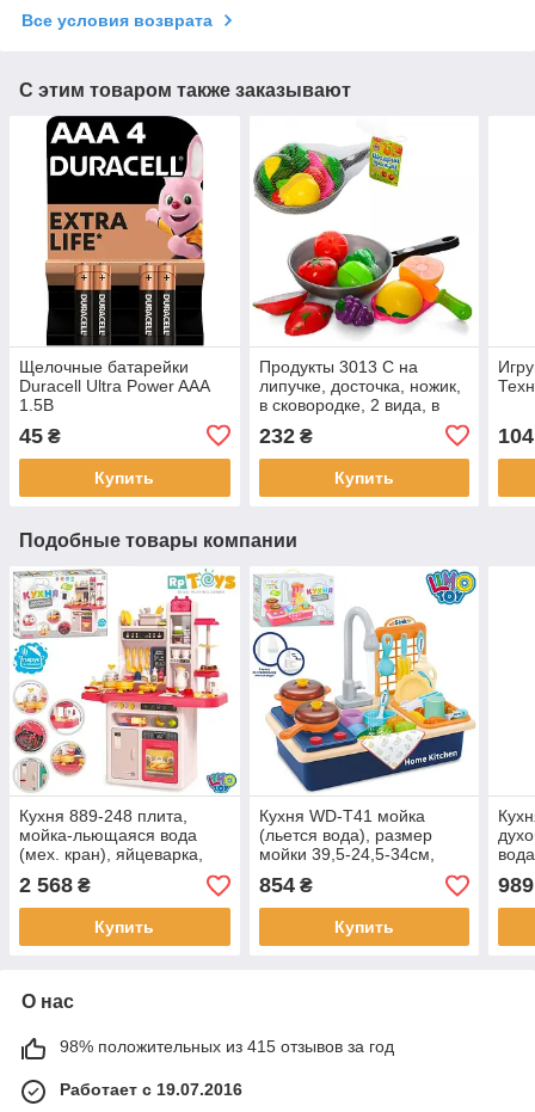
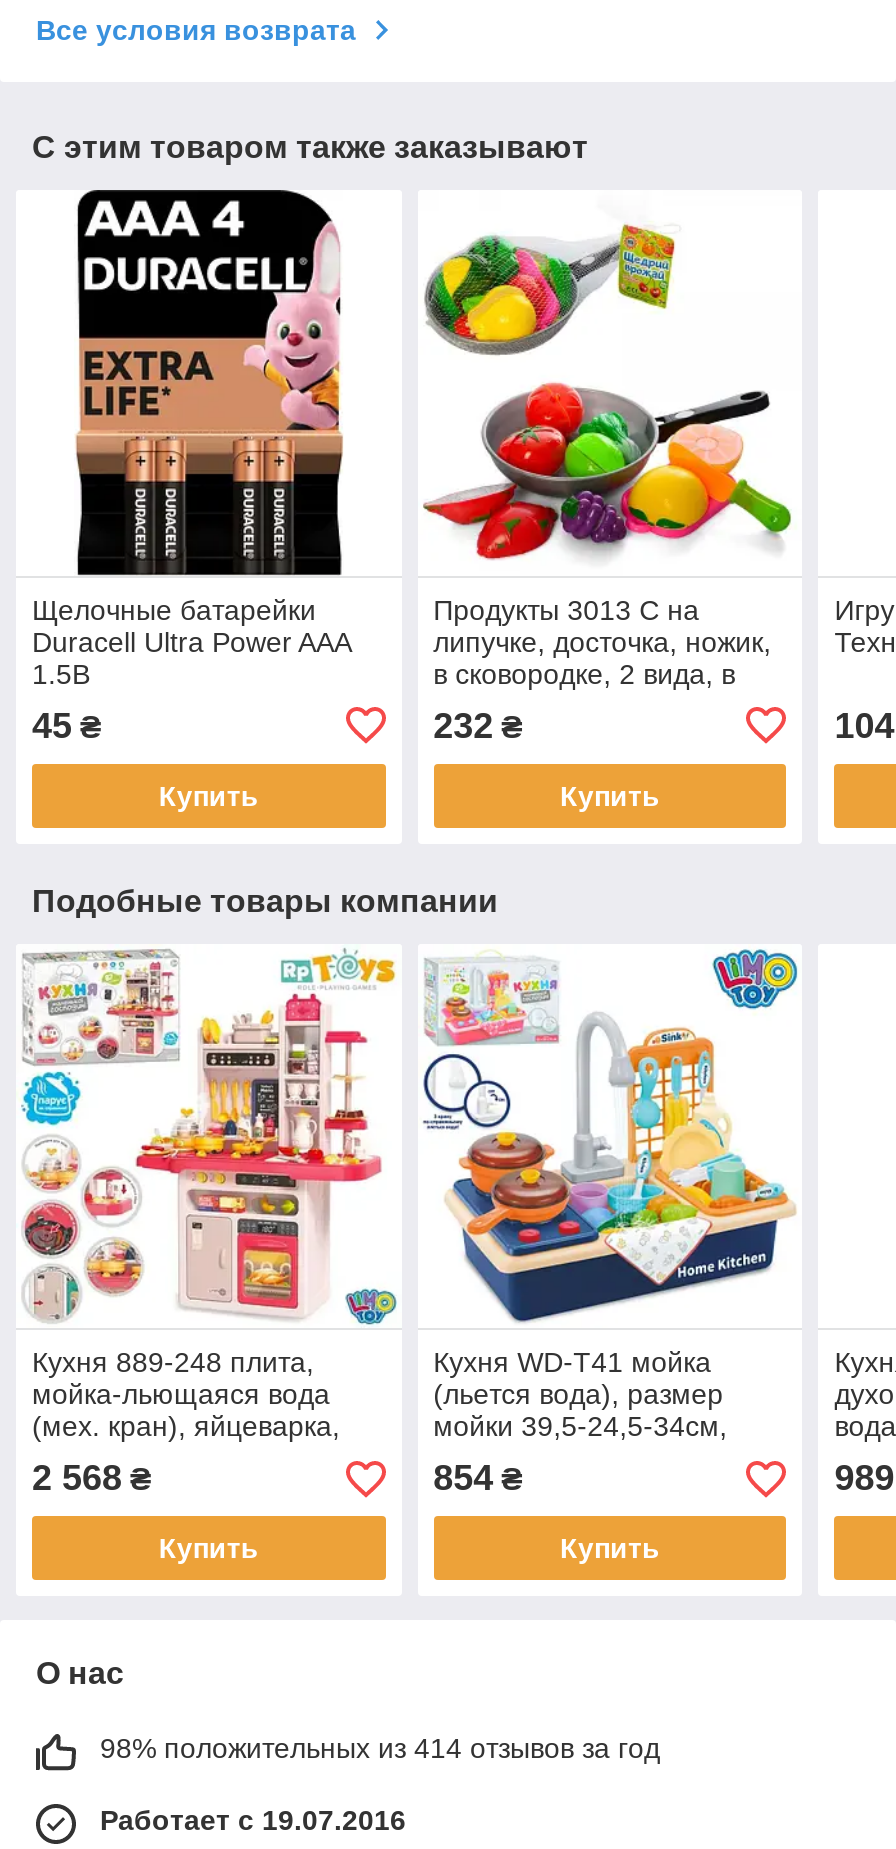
- 98% положительных из 415 отзывов за год
+ 98% положительных из 414 отзывов за год
